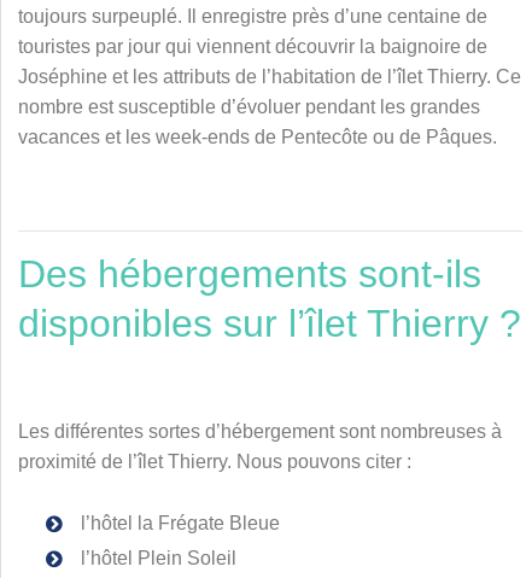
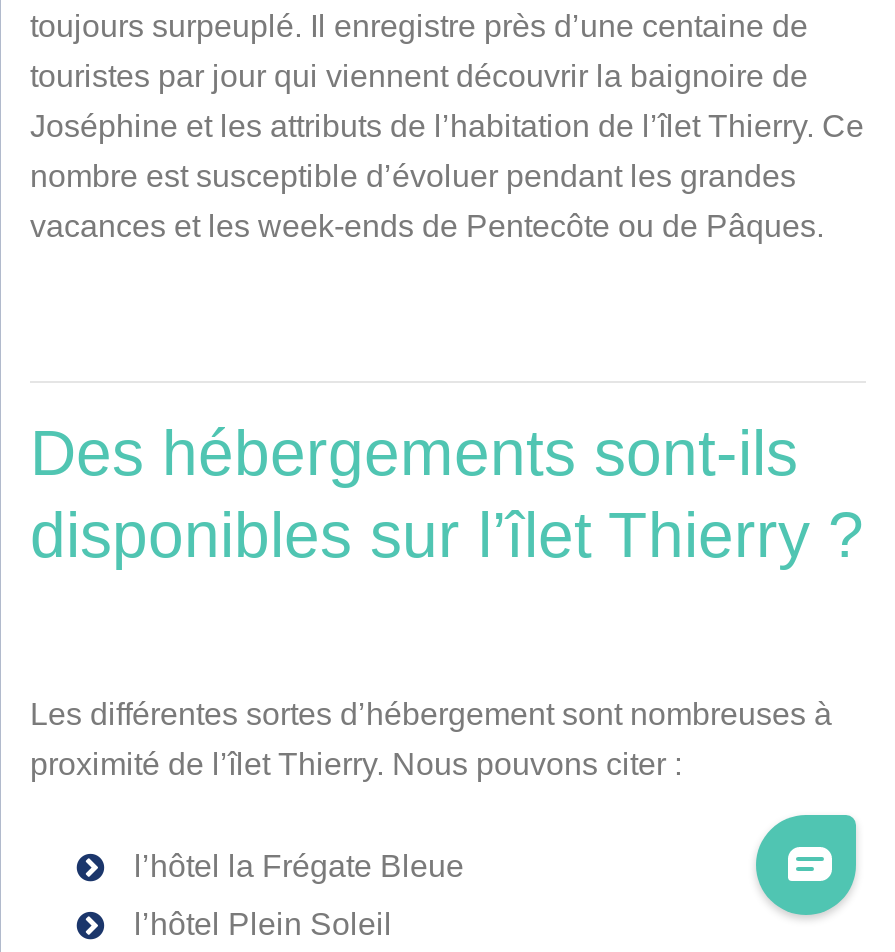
+ [image]
